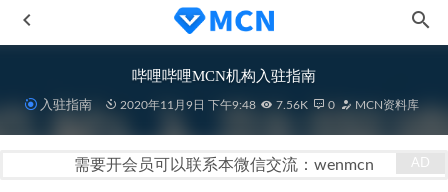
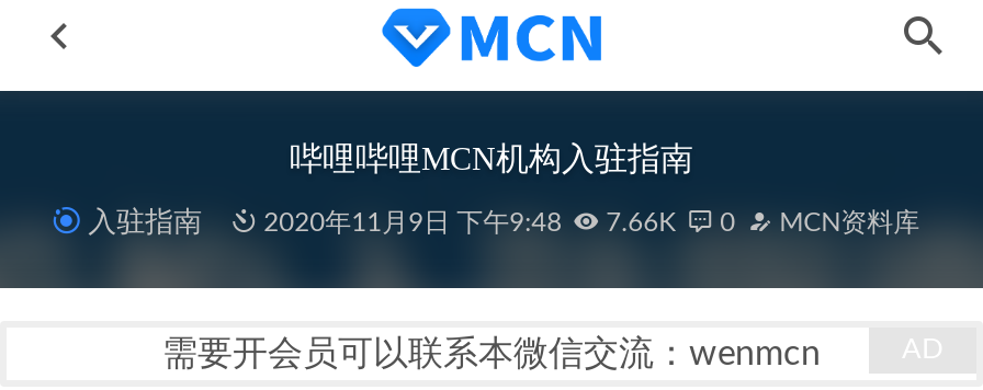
- 7.56K
+ 7.66K
